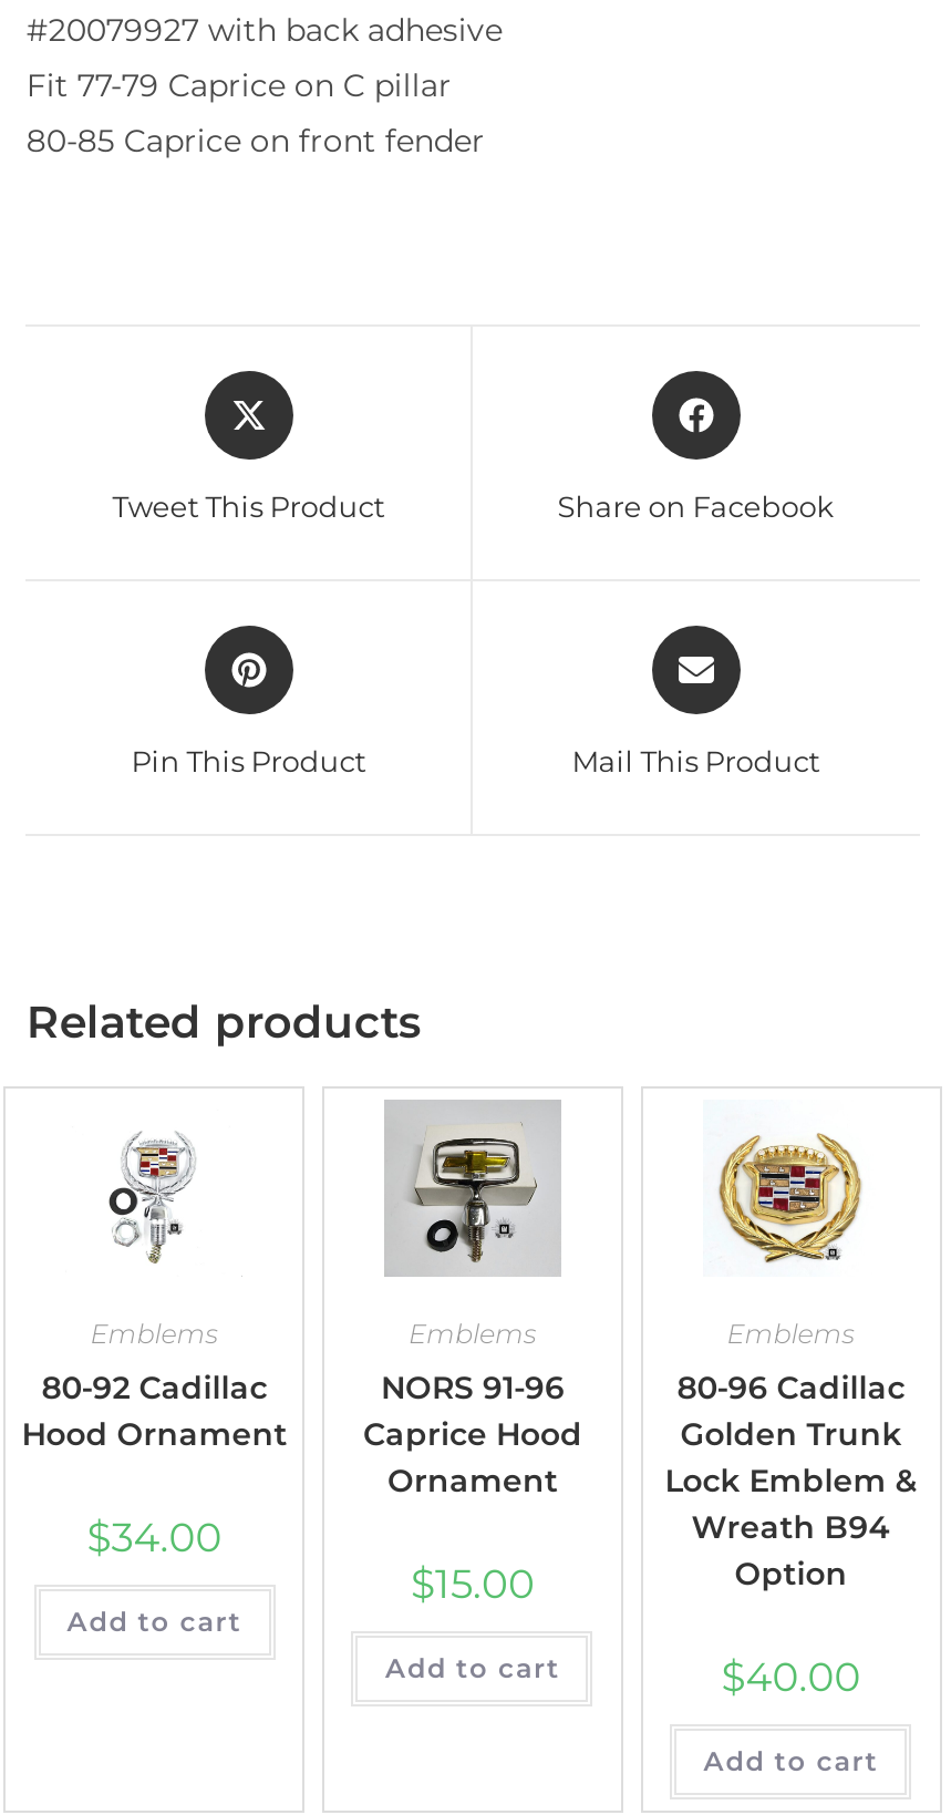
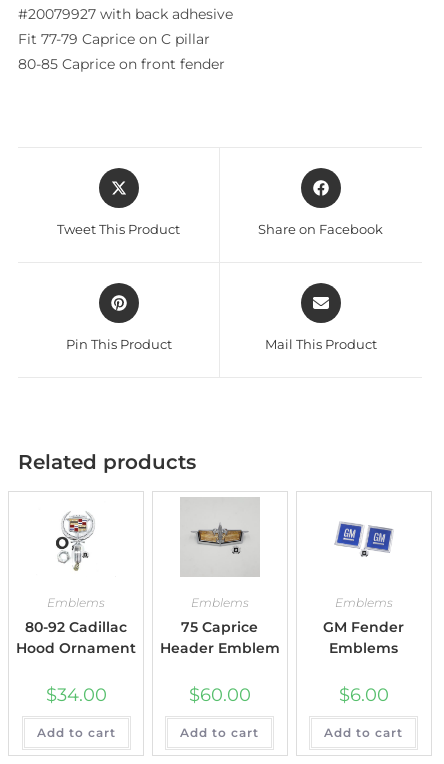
- [image]
+ [image]

- [image]
+ [image]

- NORS 91-96
- Caprice Hood
- Ornament
+ 75 Caprice
+ Header Emblem

- 80-96 Cadillac
- Golden Trunk
- Lock Emblem &
- Wreath B94
- Option
+ GM Fender
+ Emblems

- $15.00
+ $60.00

- $40.00
+ $6.00
